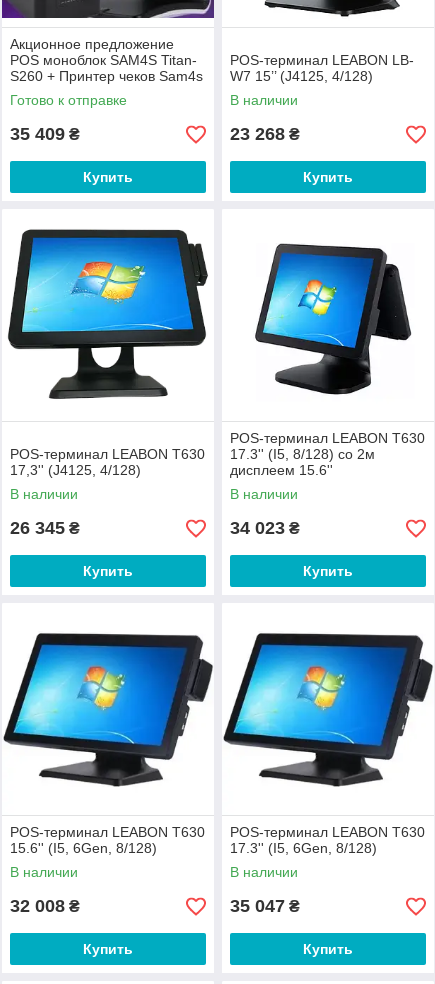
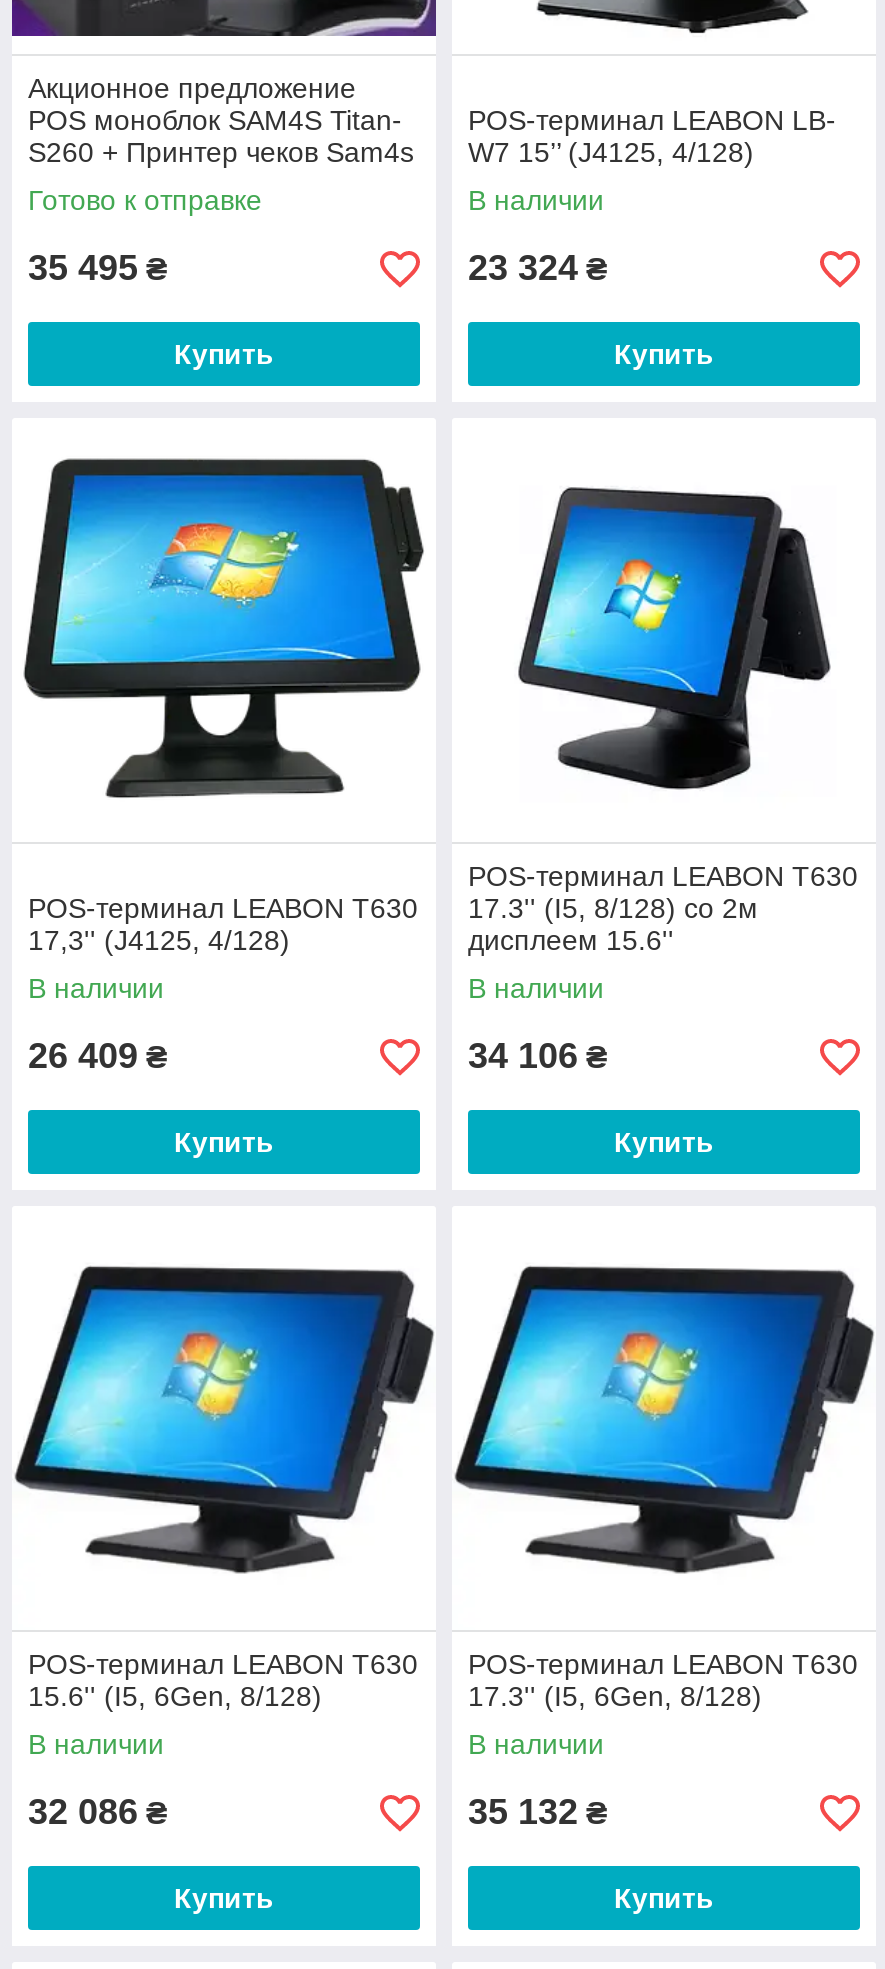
- 35 409 ₴
+ 35 495 ₴

- 23 268 ₴
+ 23 324 ₴

- 26 345 ₴
+ 26 409 ₴

- 34 023 ₴
+ 34 106 ₴

- 32 008 ₴
+ 32 086 ₴

- 35 047 ₴
+ 35 132 ₴
